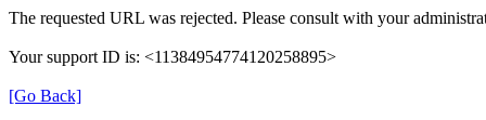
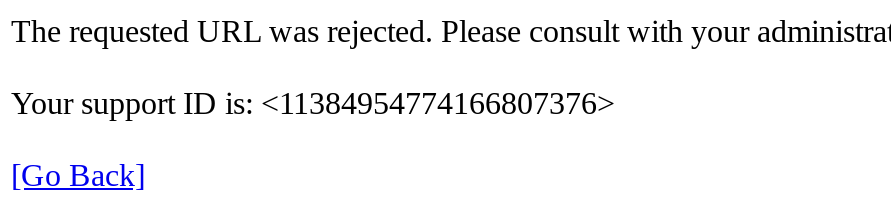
- Your support ID is: <11384954774120258895>
+ Your support ID is: <11384954774166807376>
